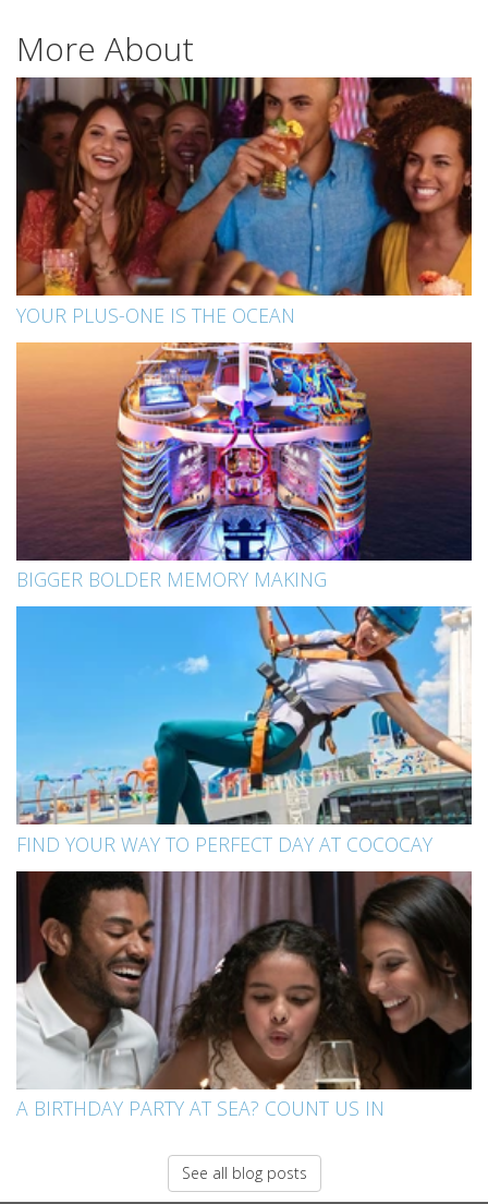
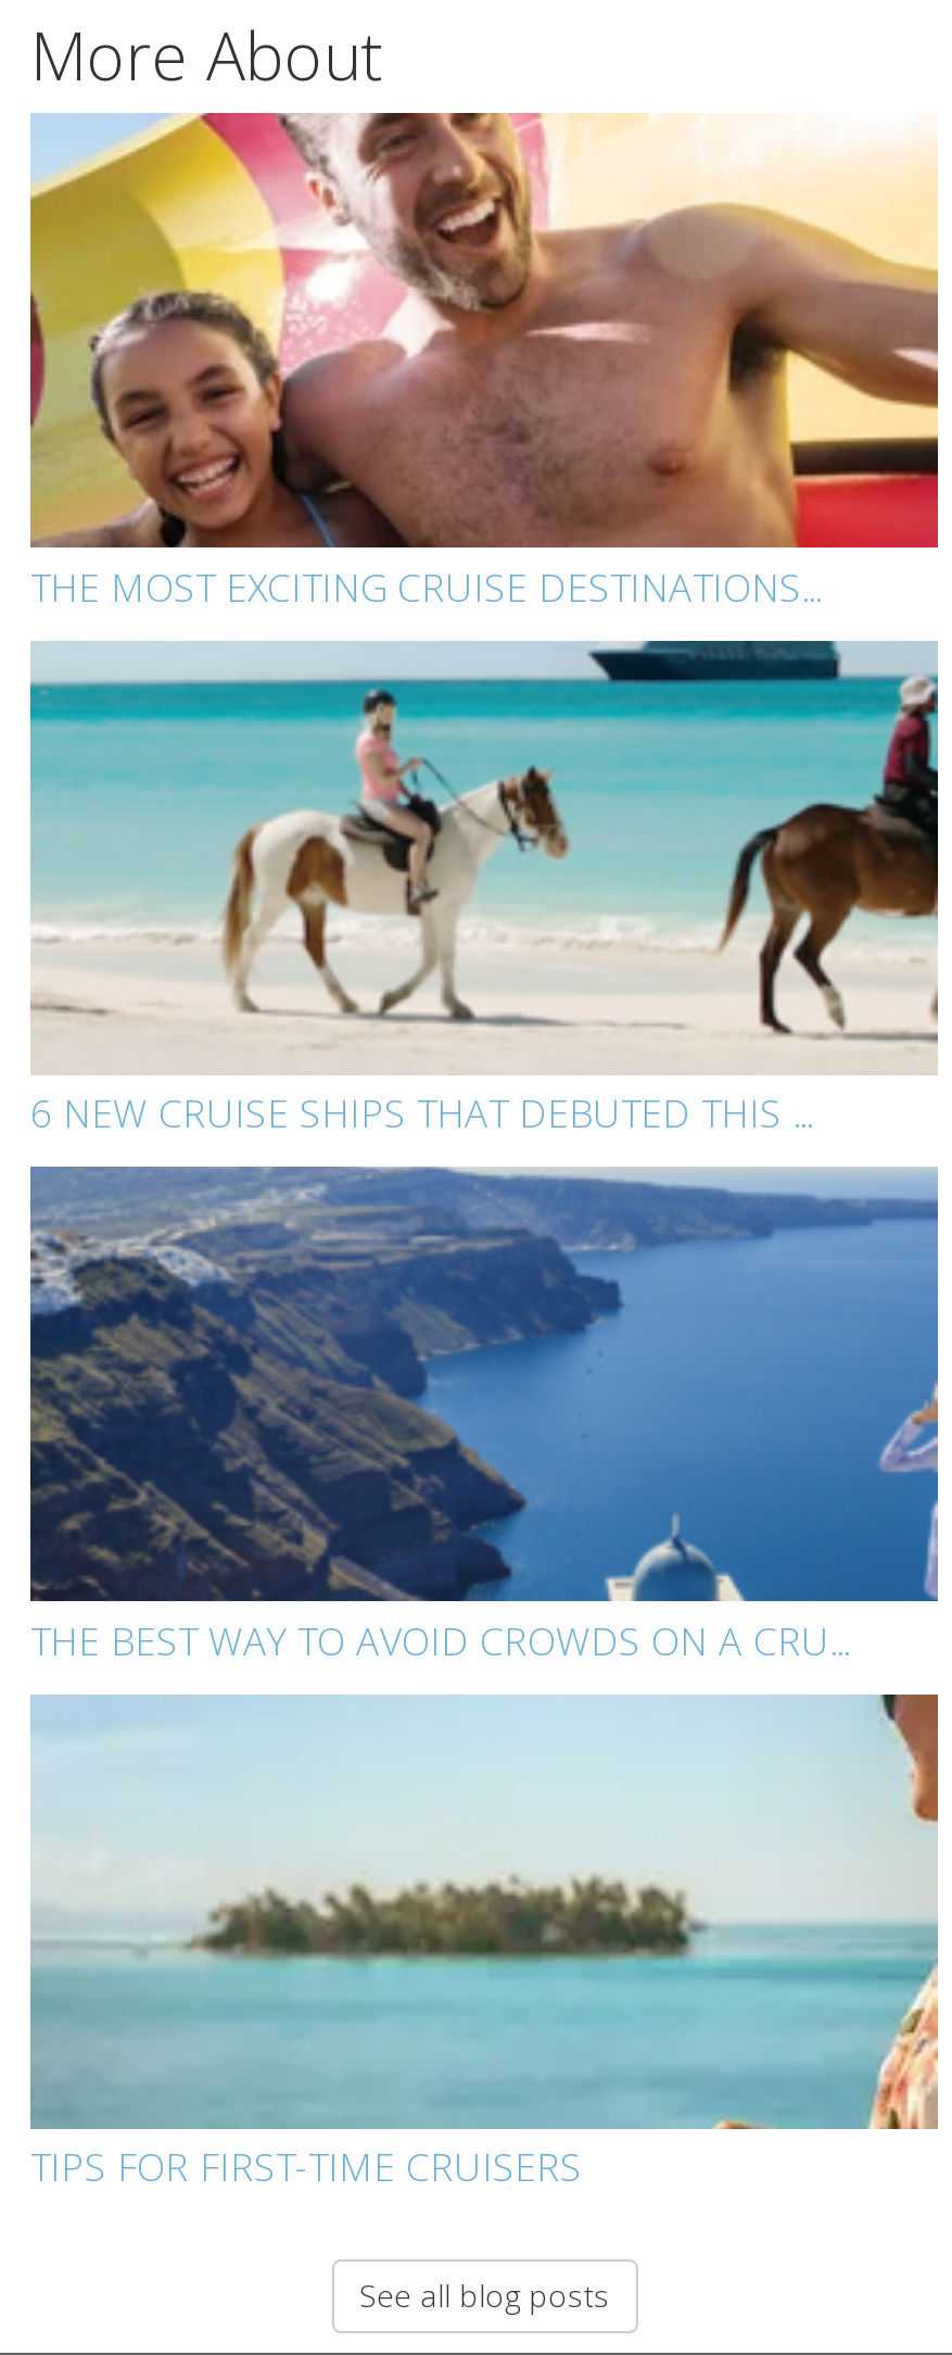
- [image]
- YOUR PLUS-ONE IS THE OCEAN
+ [image]
+ THE MOST EXCITING CRUISE DESTINATIONS...

- [image]
- BIGGER BOLDER MEMORY MAKING
+ [image]
+ 6 NEW CRUISE SHIPS THAT DEBUTED THIS ...

- [image]
- FIND YOUR WAY TO PERFECT DAY AT COCOCAY
+ [image]
+ THE BEST WAY TO AVOID CROWDS ON A CRU...

- [image]
- A BIRTHDAY PARTY AT SEA? COUNT US IN
+ [image]
+ TIPS FOR FIRST-TIME CRUISERS
